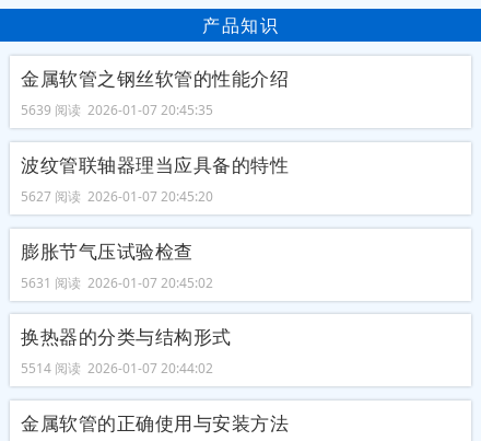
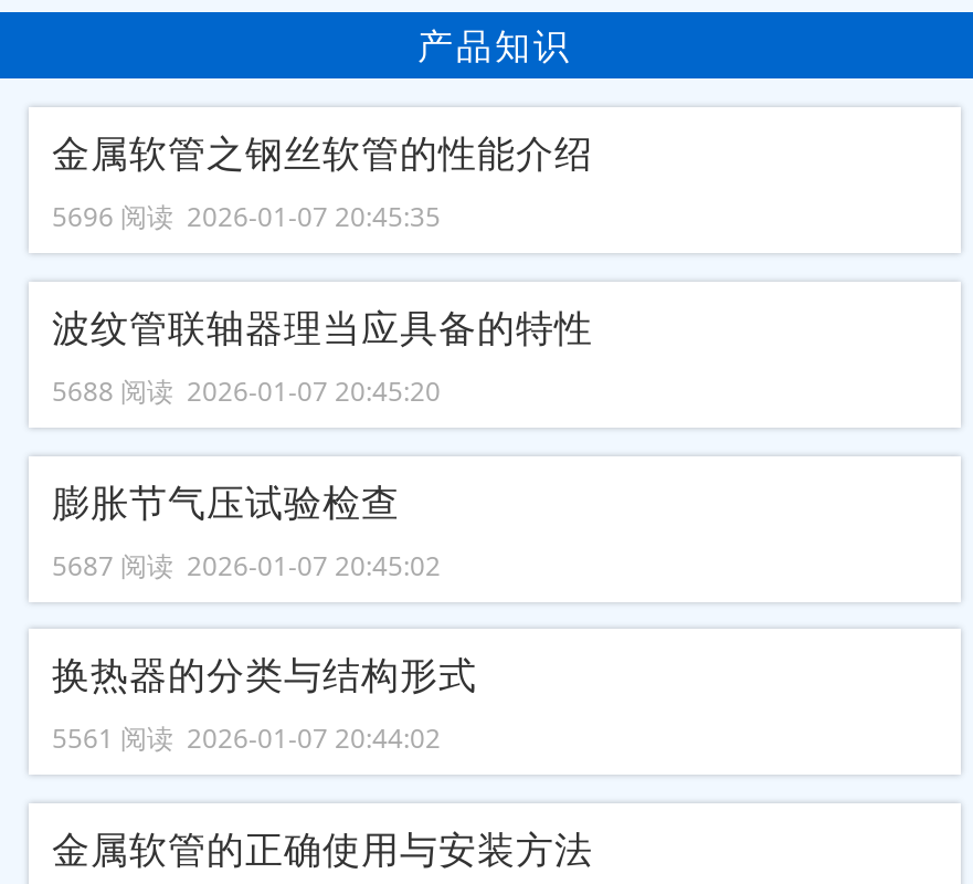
- 5639 阅读 2026-01-07 20:45:35
+ 5696 阅读 2026-01-07 20:45:35

- 5627 阅读 2026-01-07 20:45:20
+ 5688 阅读 2026-01-07 20:45:20

- 5631 阅读 2026-01-07 20:45:02
+ 5687 阅读 2026-01-07 20:45:02

- 5514 阅读 2026-01-07 20:44:02
+ 5561 阅读 2026-01-07 20:44:02
